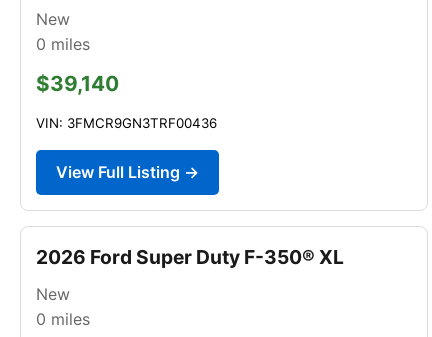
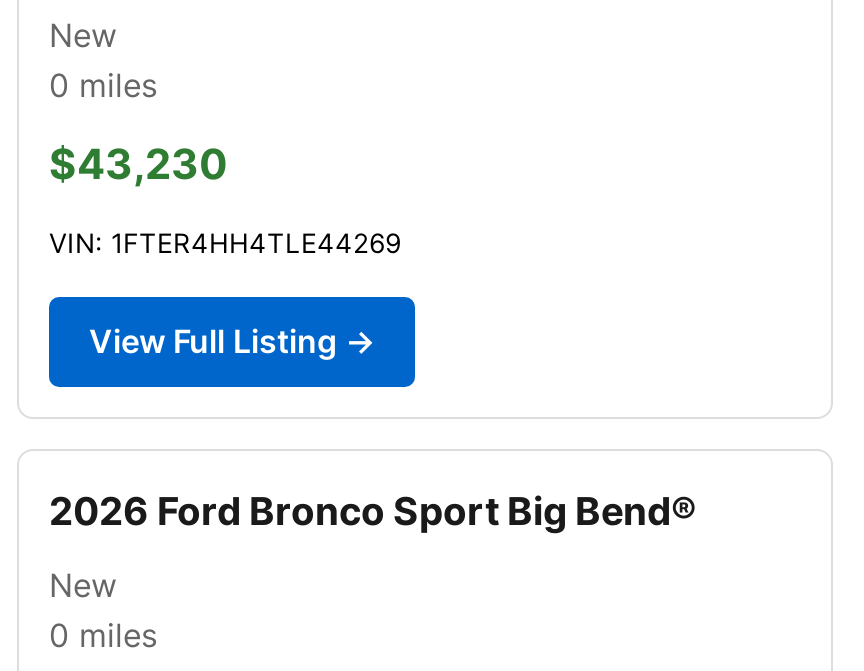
- $39,140
+ $43,230

- VIN: 3FMCR9GN3TRF00436
+ VIN: 1FTER4HH4TLE44269

- 2026 Ford Super Duty F-350® XL
+ 2026 Ford Bronco Sport Big Bend®
